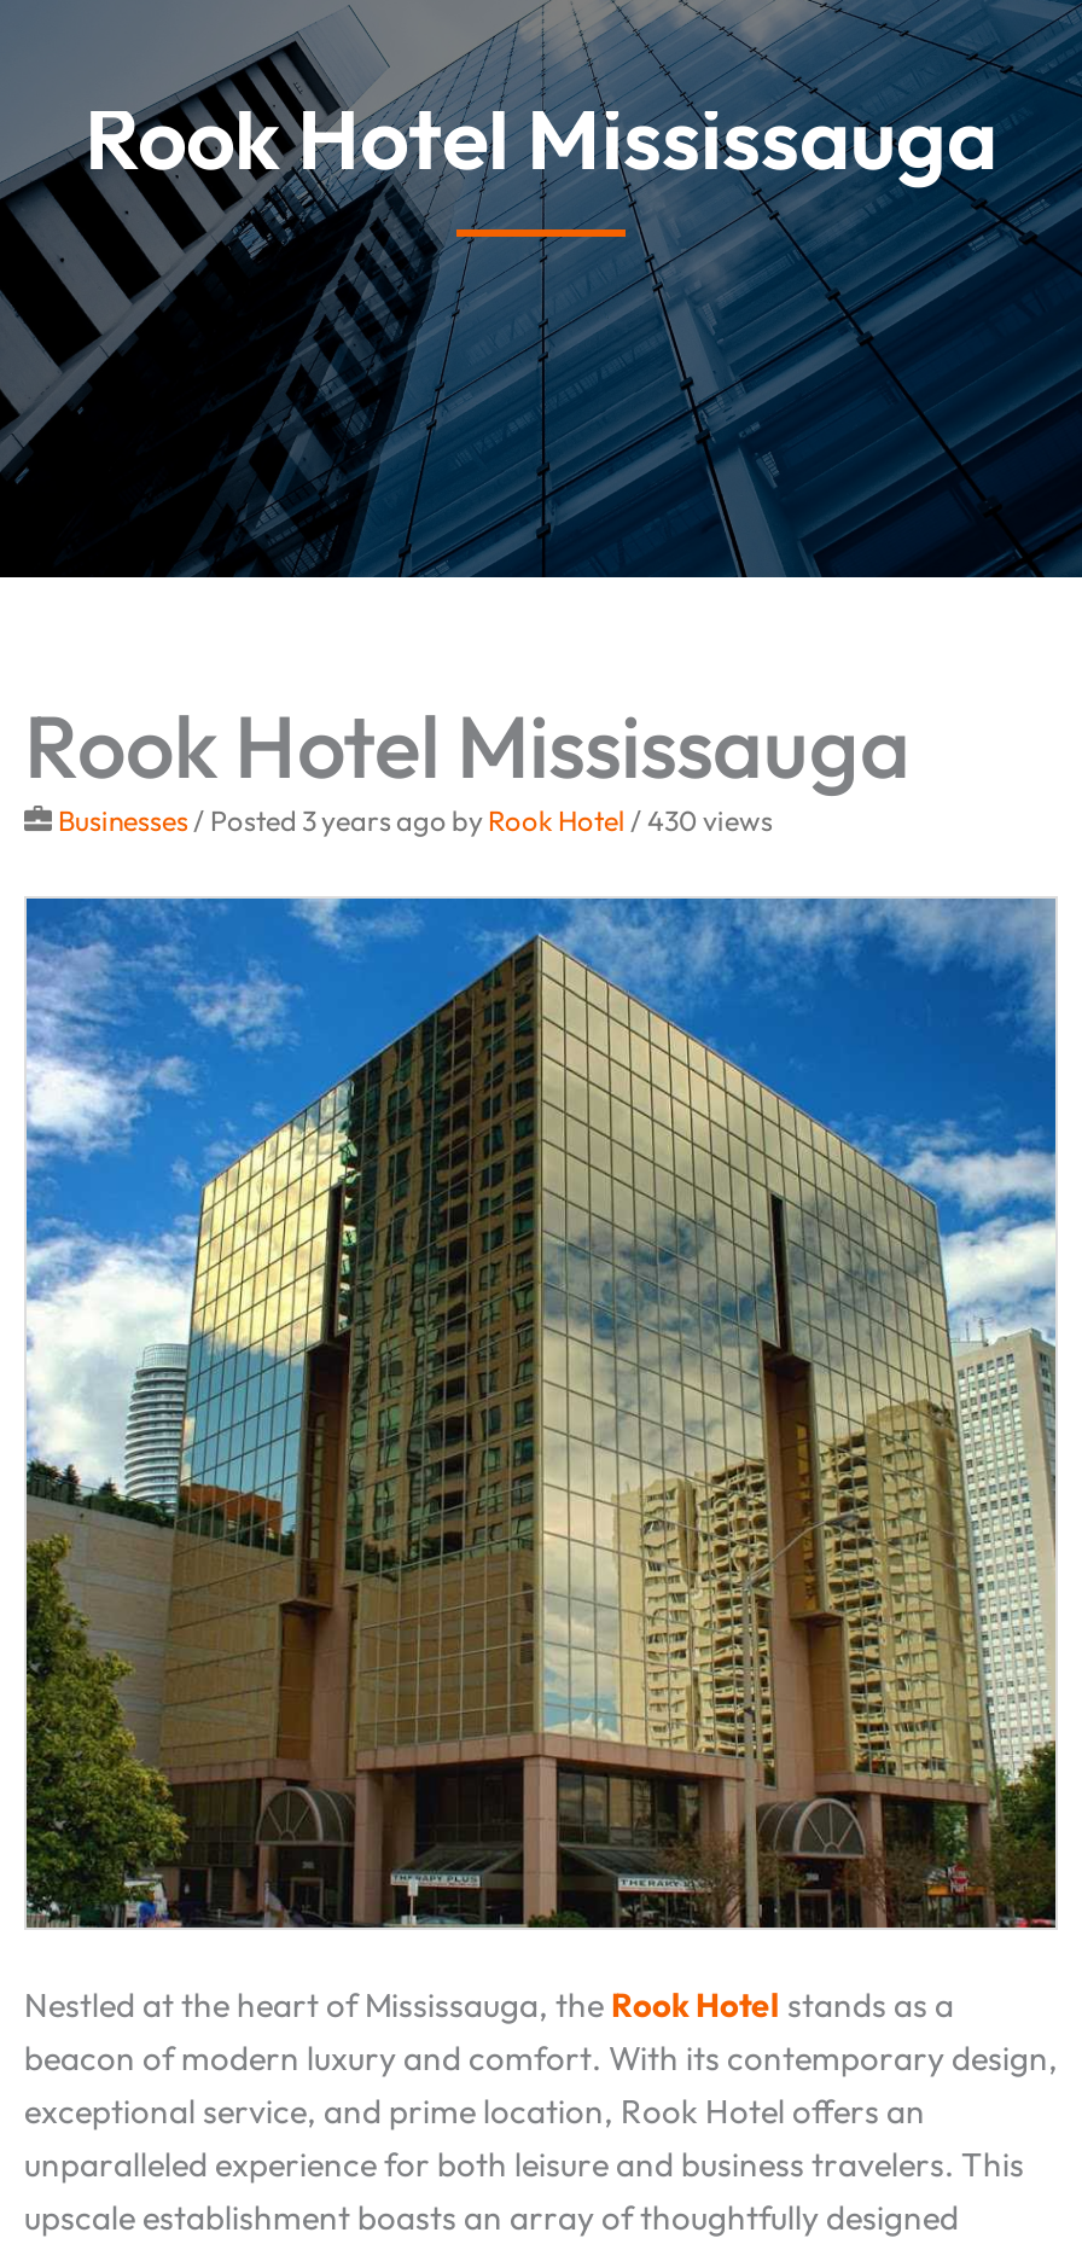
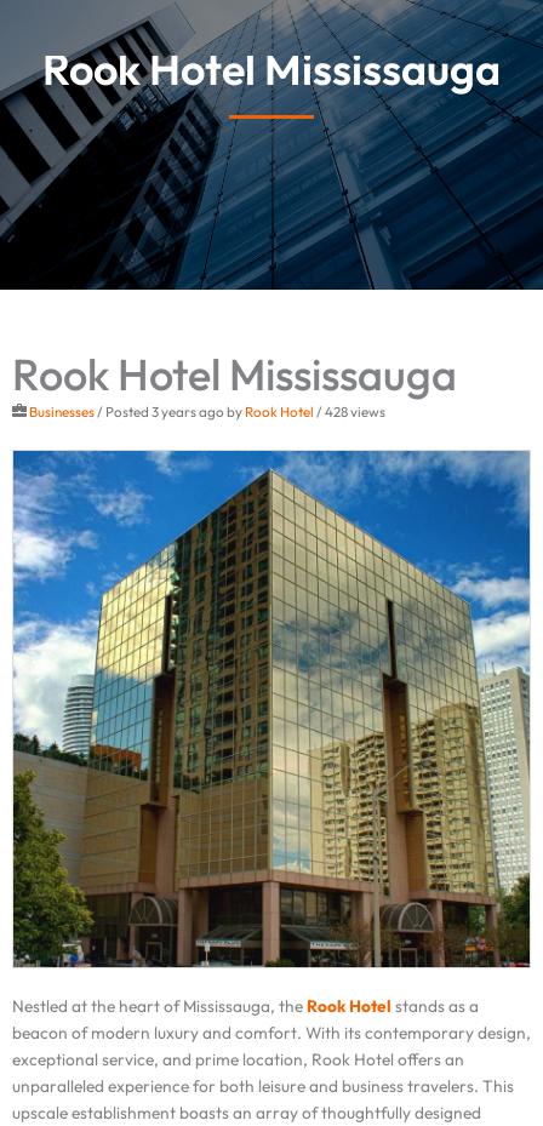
- Businesses / Posted 3 years ago by Rook Hotel / 430 views
+ Businesses / Posted 3 years ago by Rook Hotel / 428 views
